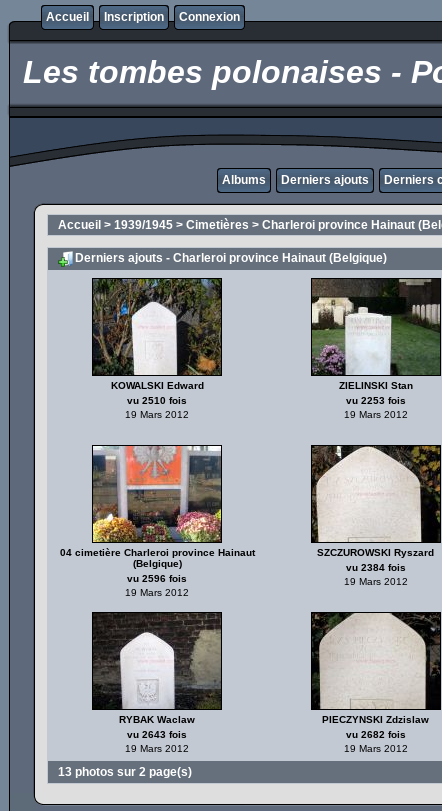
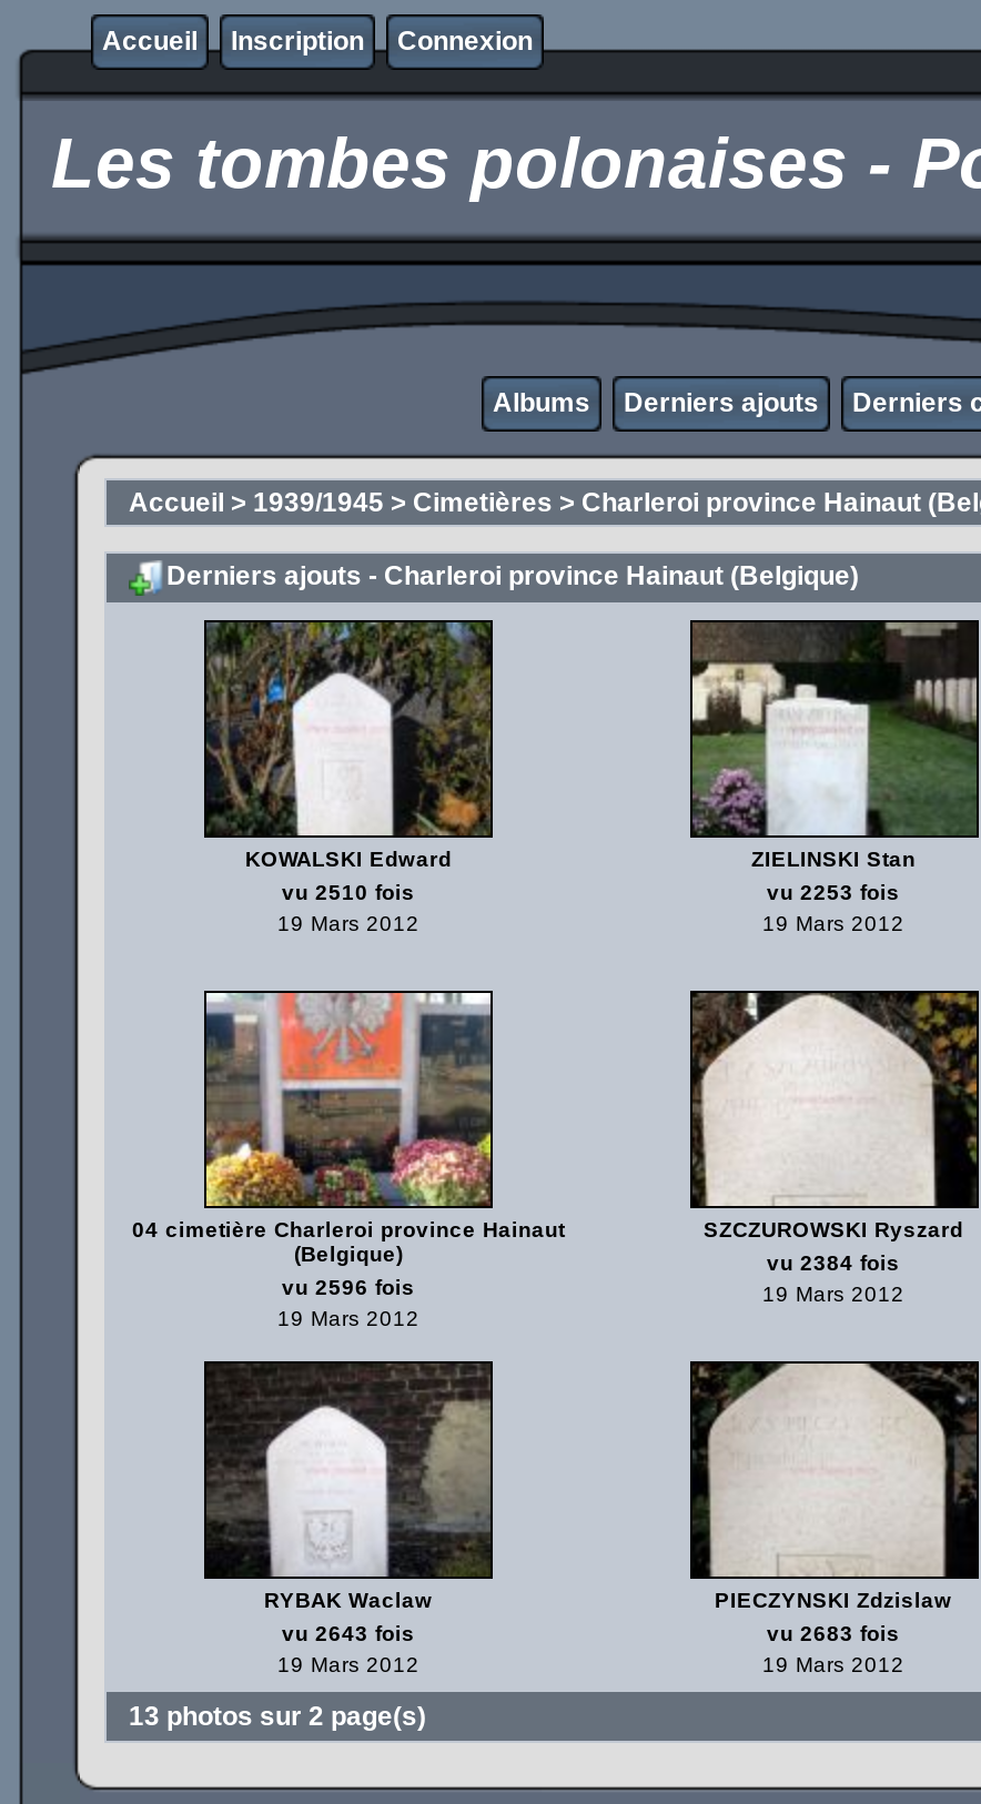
- vu 2682 fois
+ vu 2683 fois
